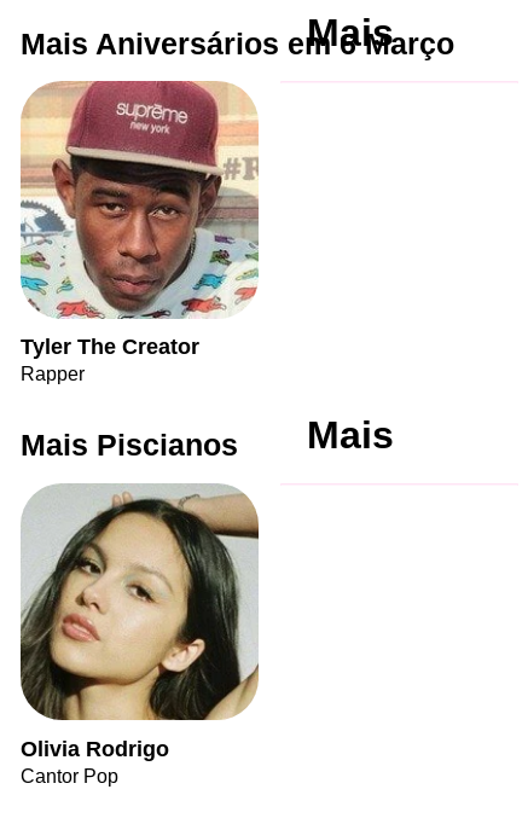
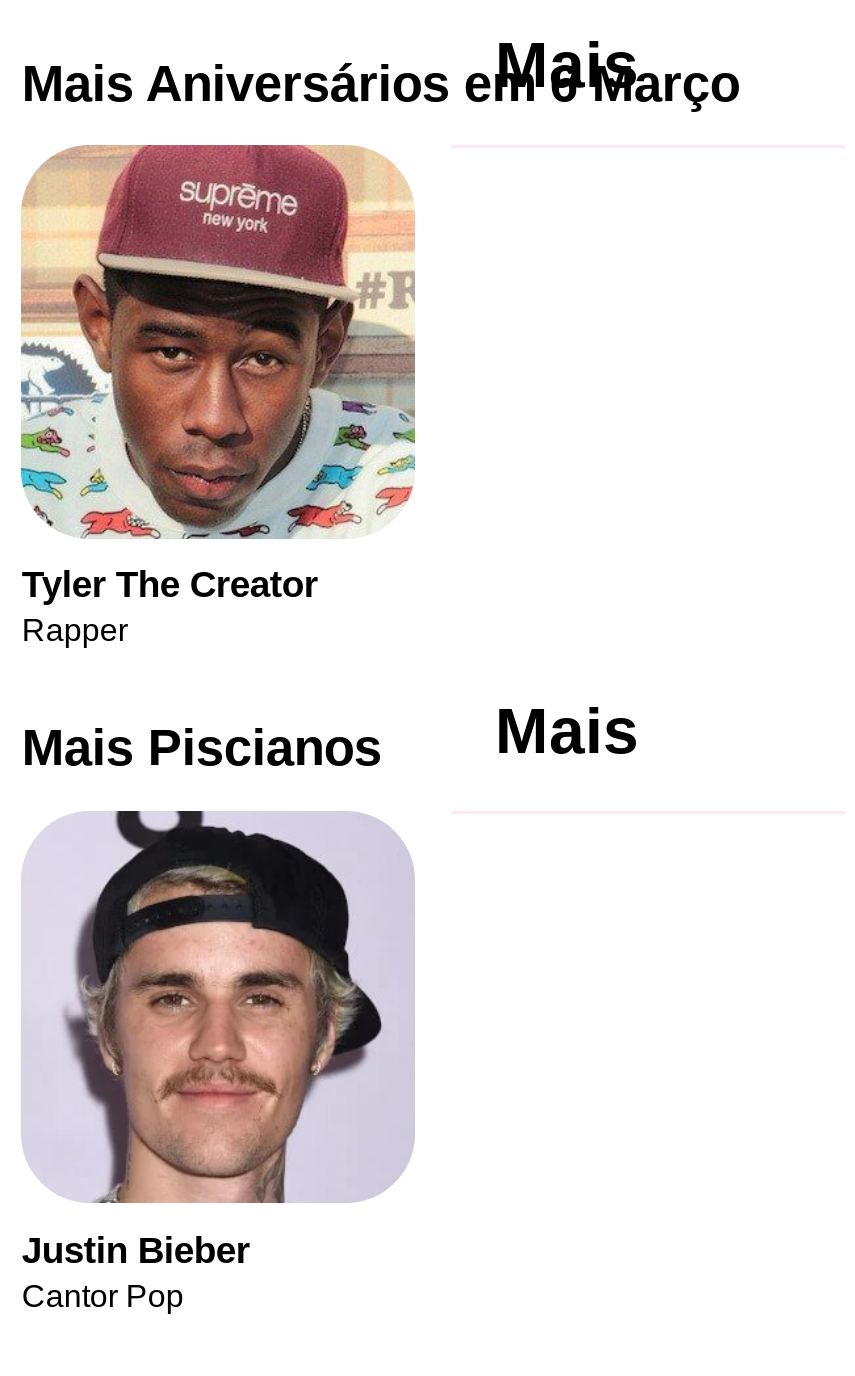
- [image]
- Olivia Rodrigo
+ [image]
+ Justin Bieber
